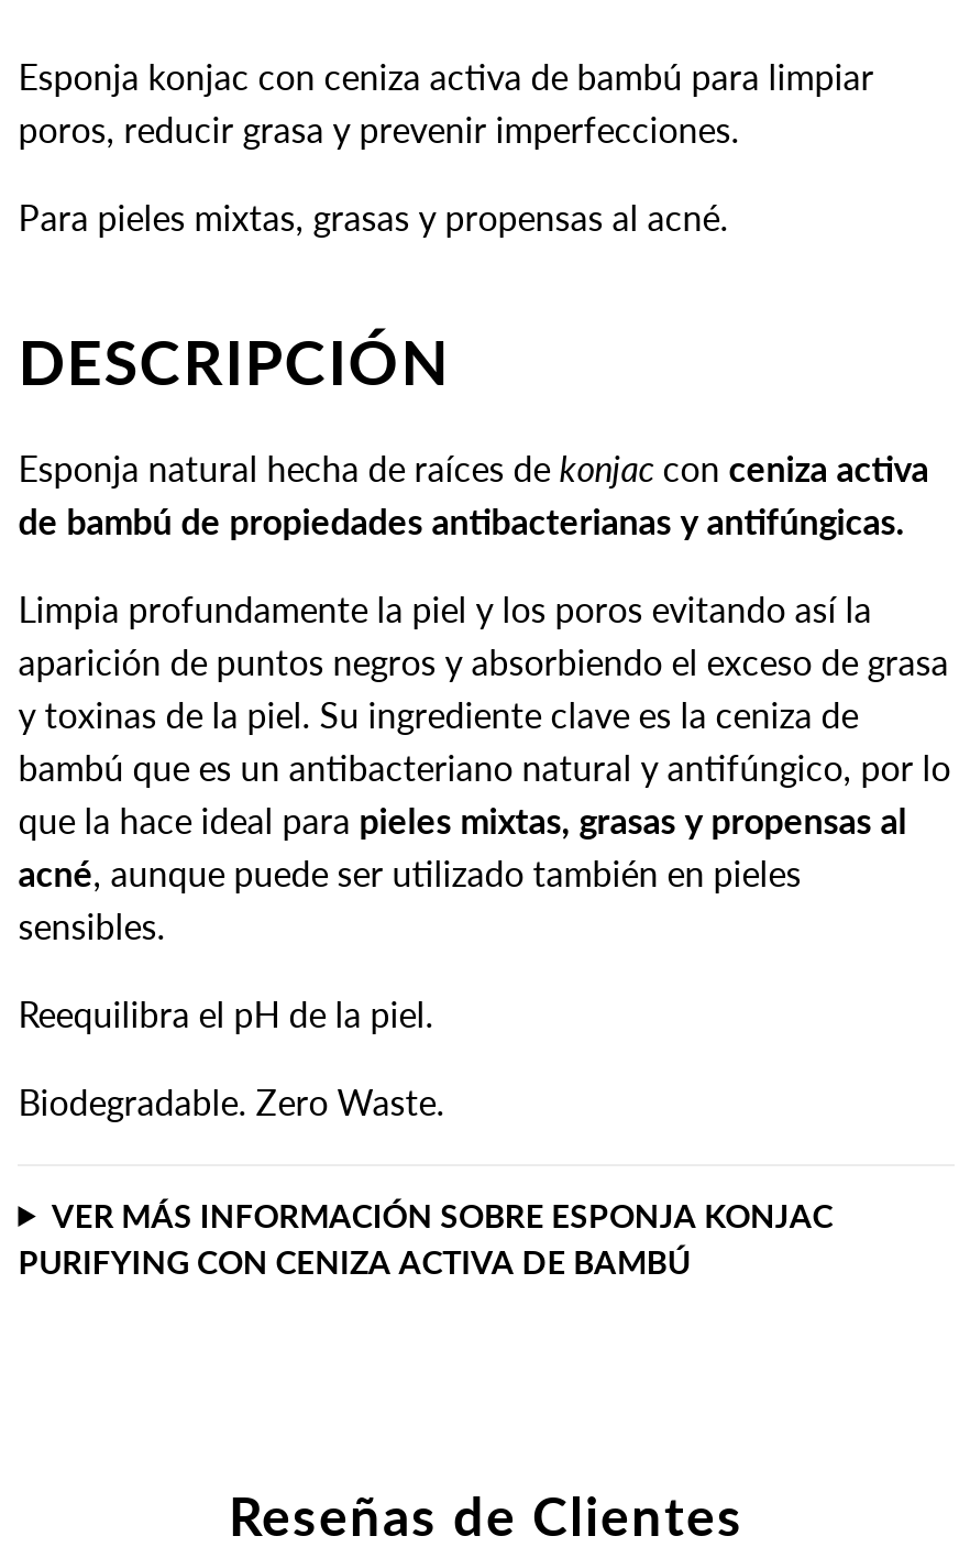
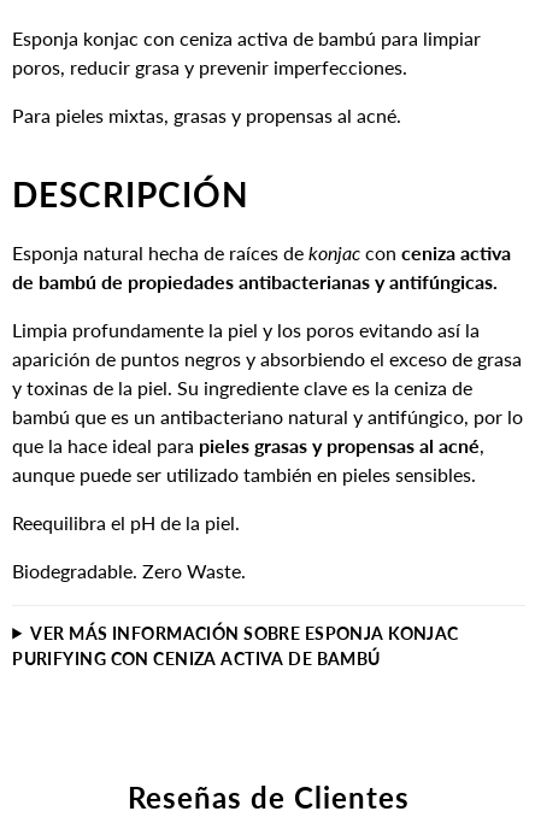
- que la hace ideal para pieles mixtas, grasas y propensas al
- acné, aunque puede ser utilizado también en pieles
- sensibles.
+ que la hace ideal para pieles grasas y propensas al acné,
+ aunque puede ser utilizado también en pieles sensibles.
